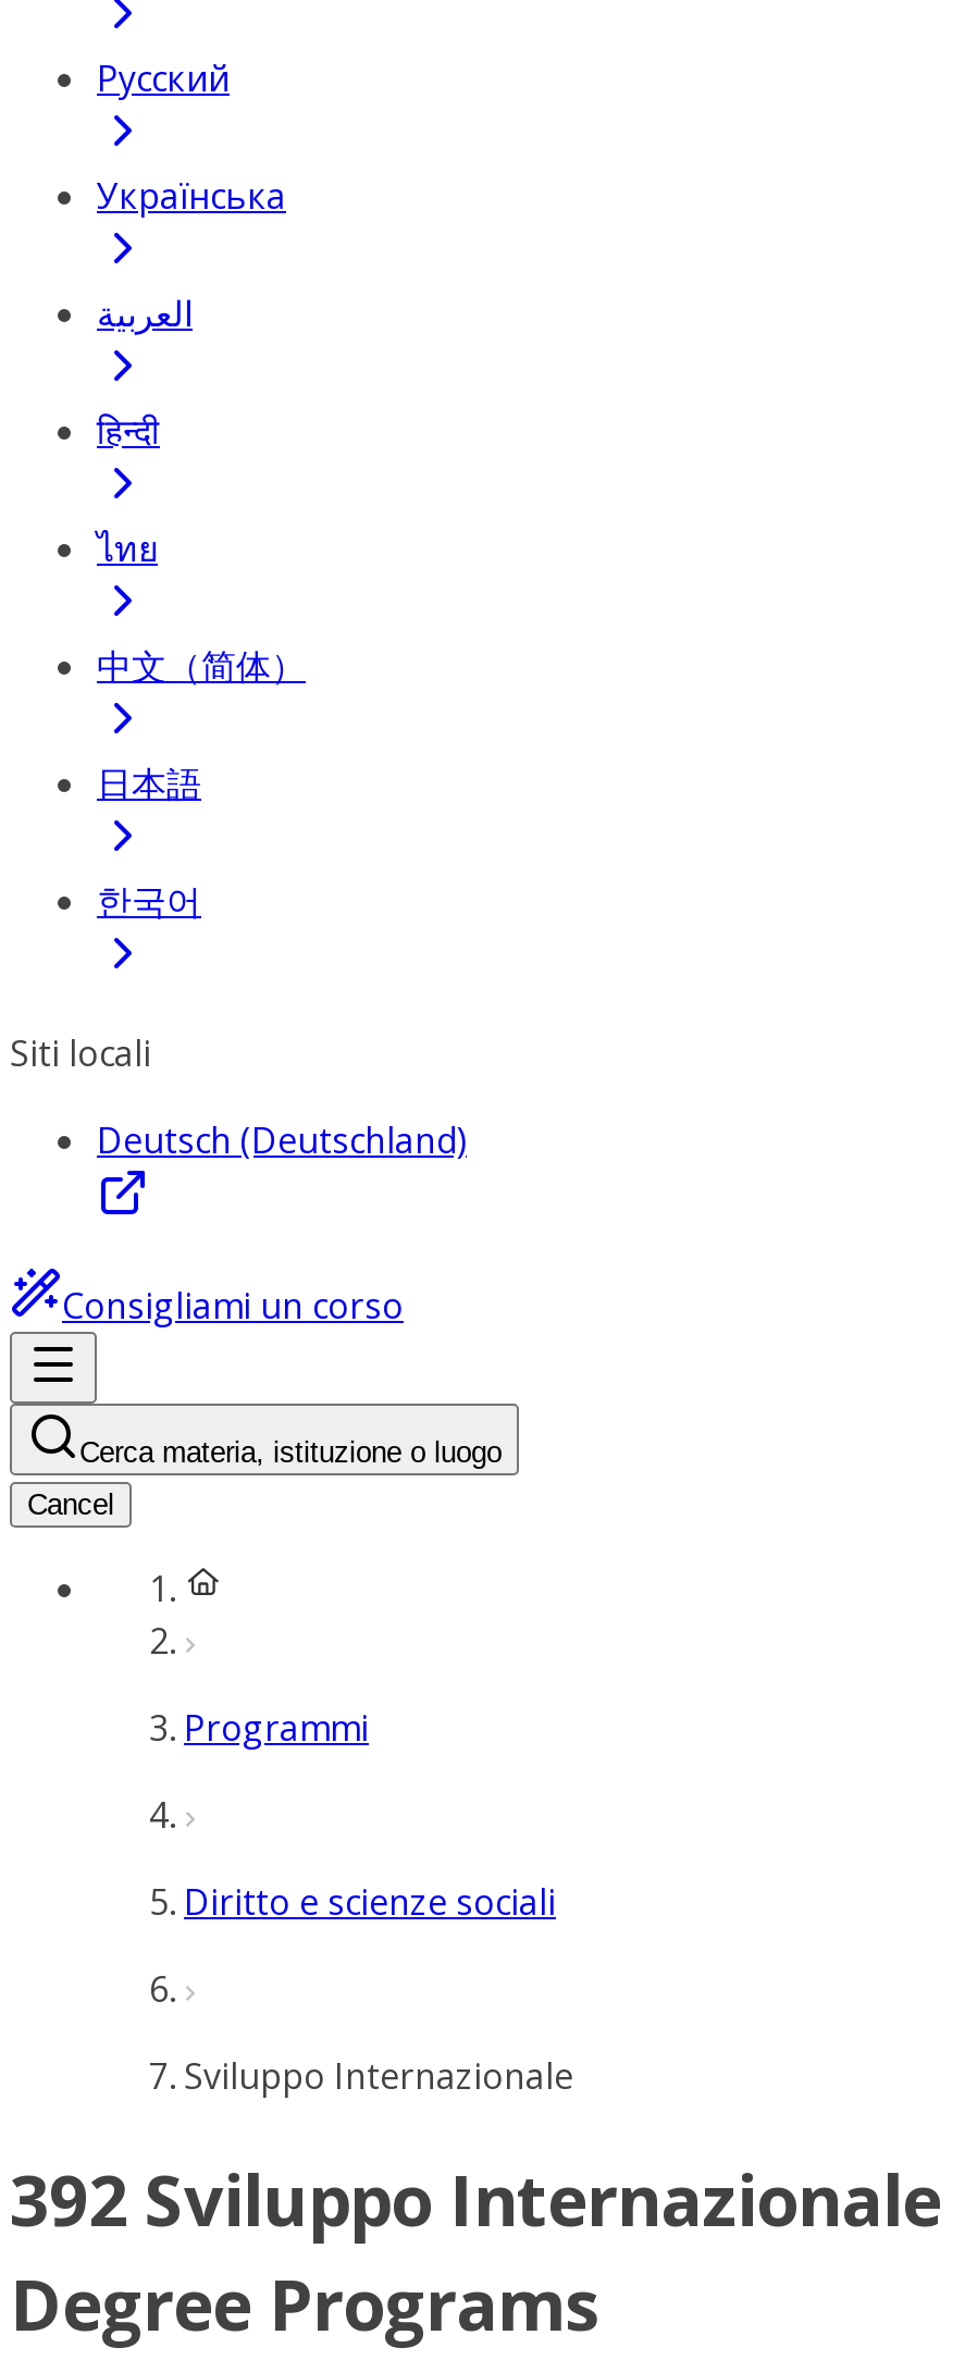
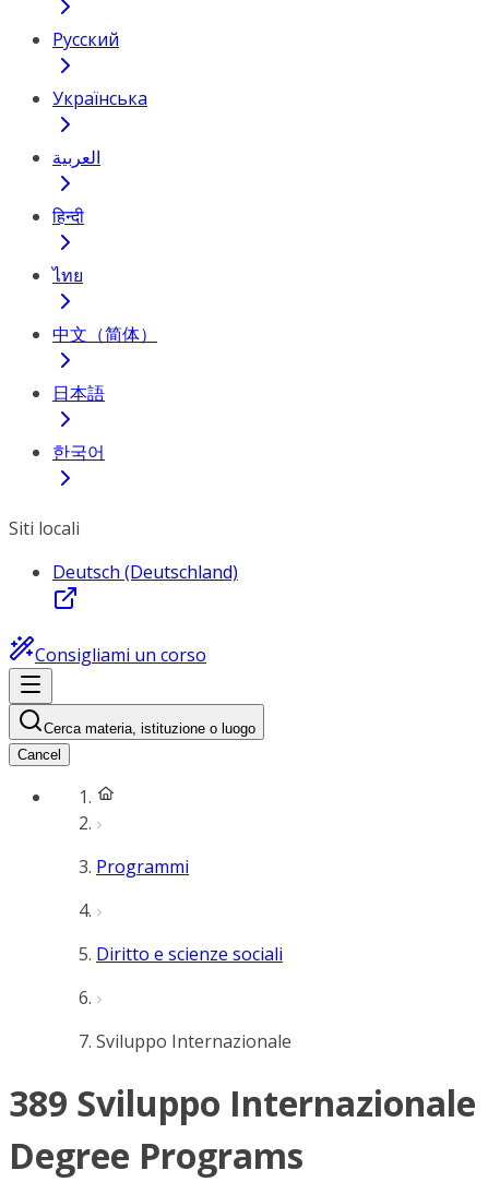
- 392 Sviluppo Internazionale
+ 389 Sviluppo Internazionale
